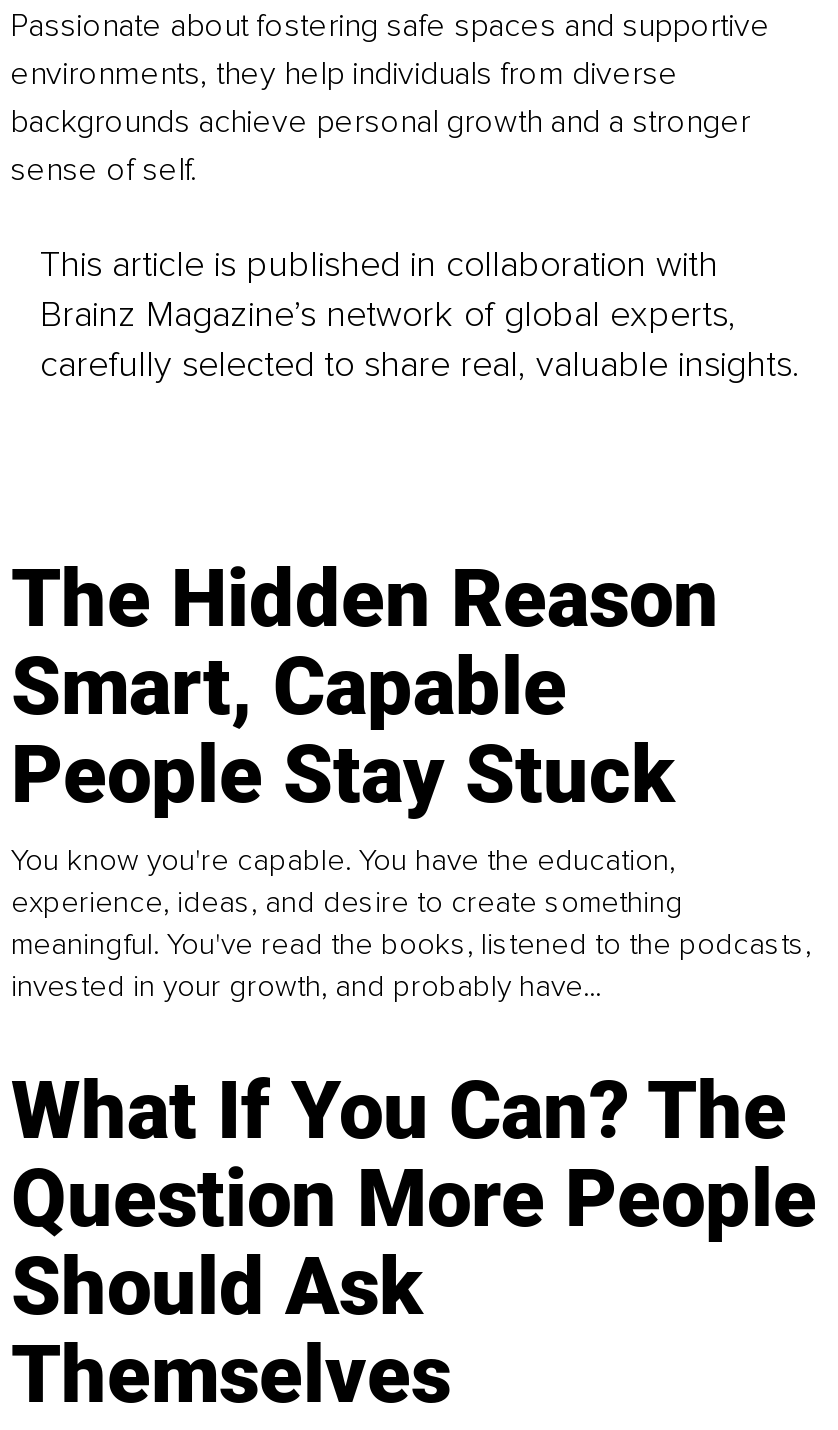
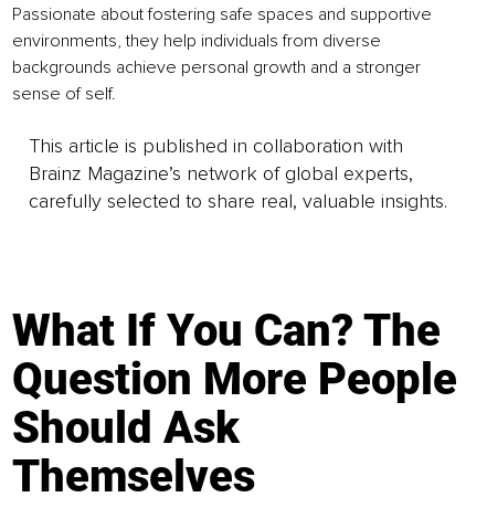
- The Hidden Reason
- Smart, Capable
- People Stay Stuck
- You know you're capable. You have the education,
- experience, ideas, and desire to create something
- meaningful. You've read the books, listened to the podcasts,
- invested in your growth, and probably have...
